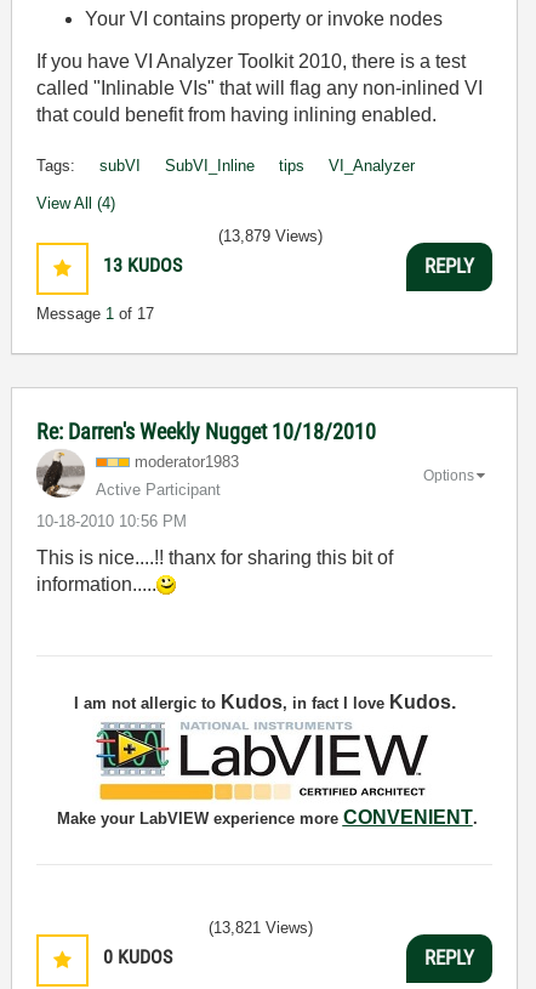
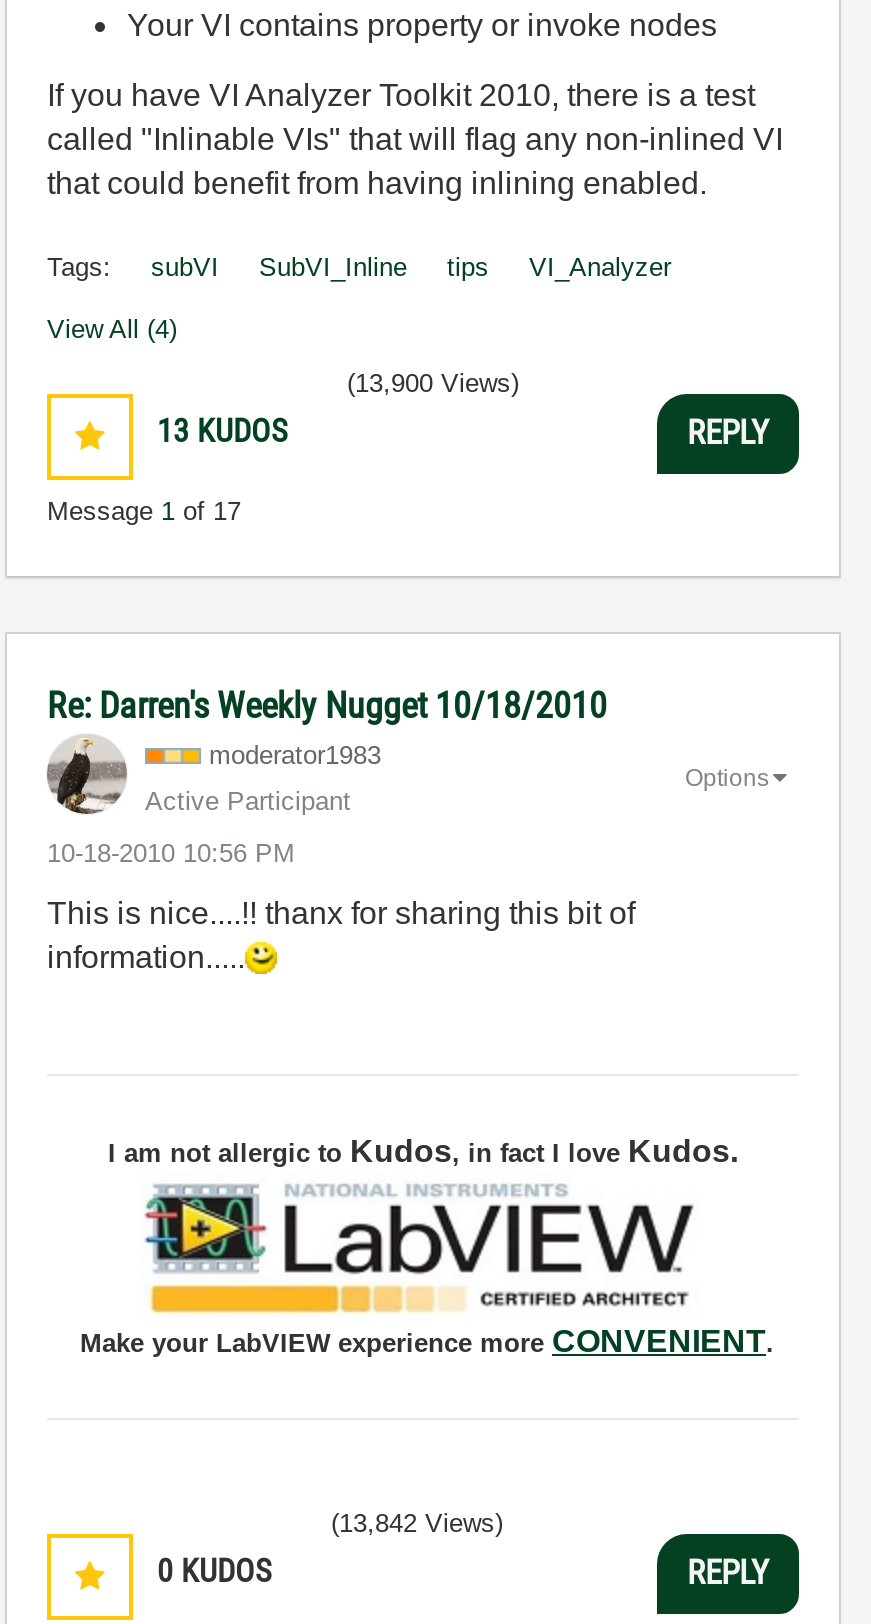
- (13,879 Views)
+ (13,900 Views)

- (13,821 Views)
+ (13,842 Views)
